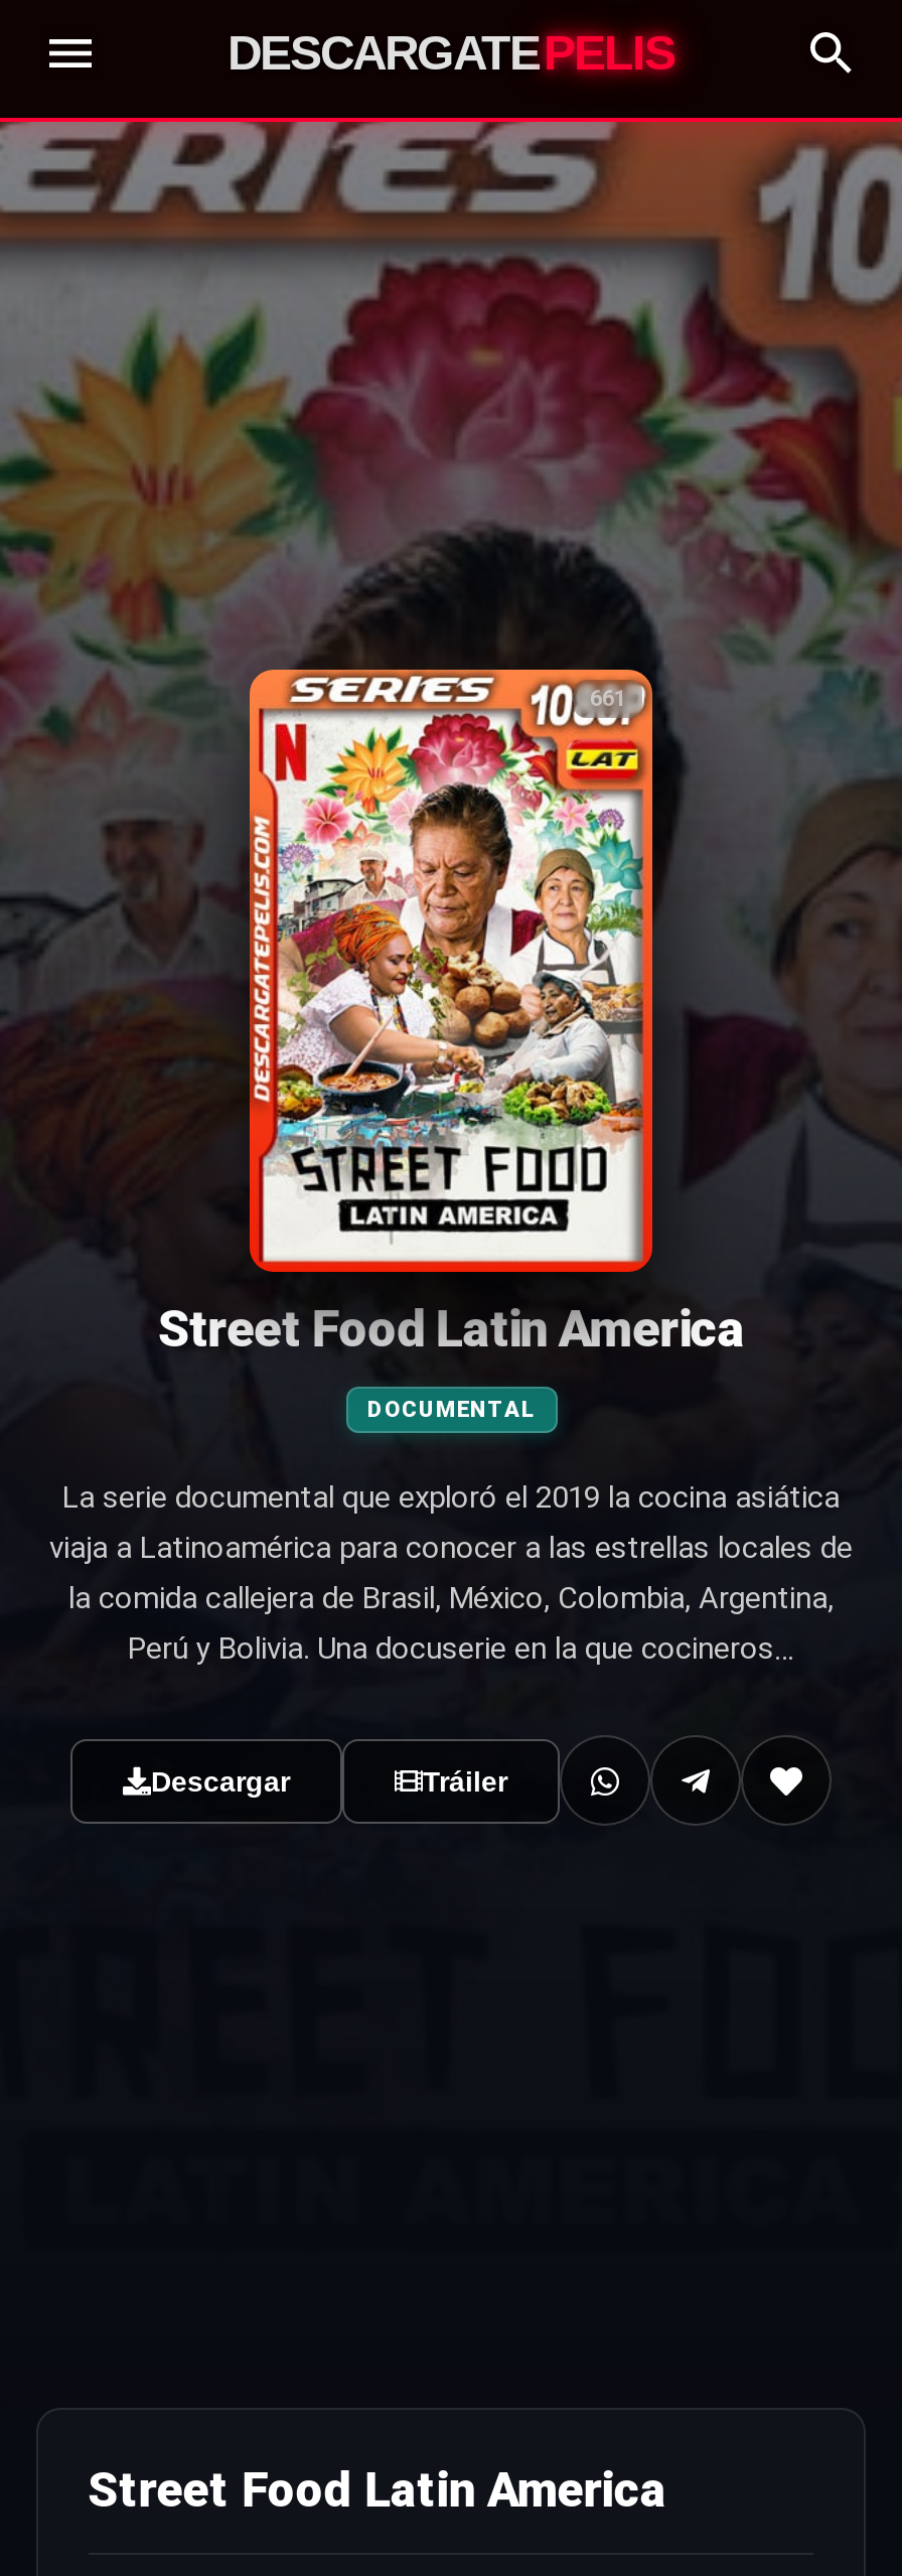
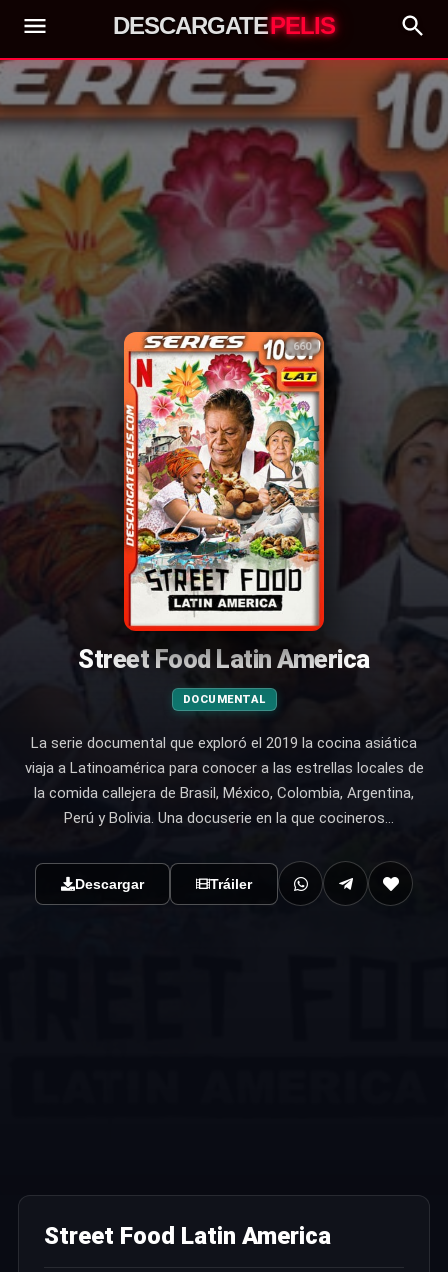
- 661
+ 660
